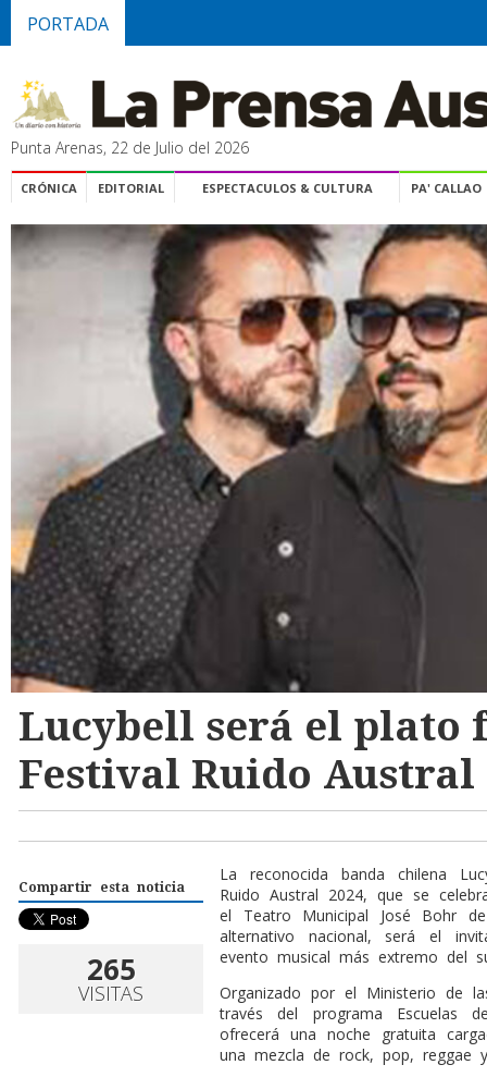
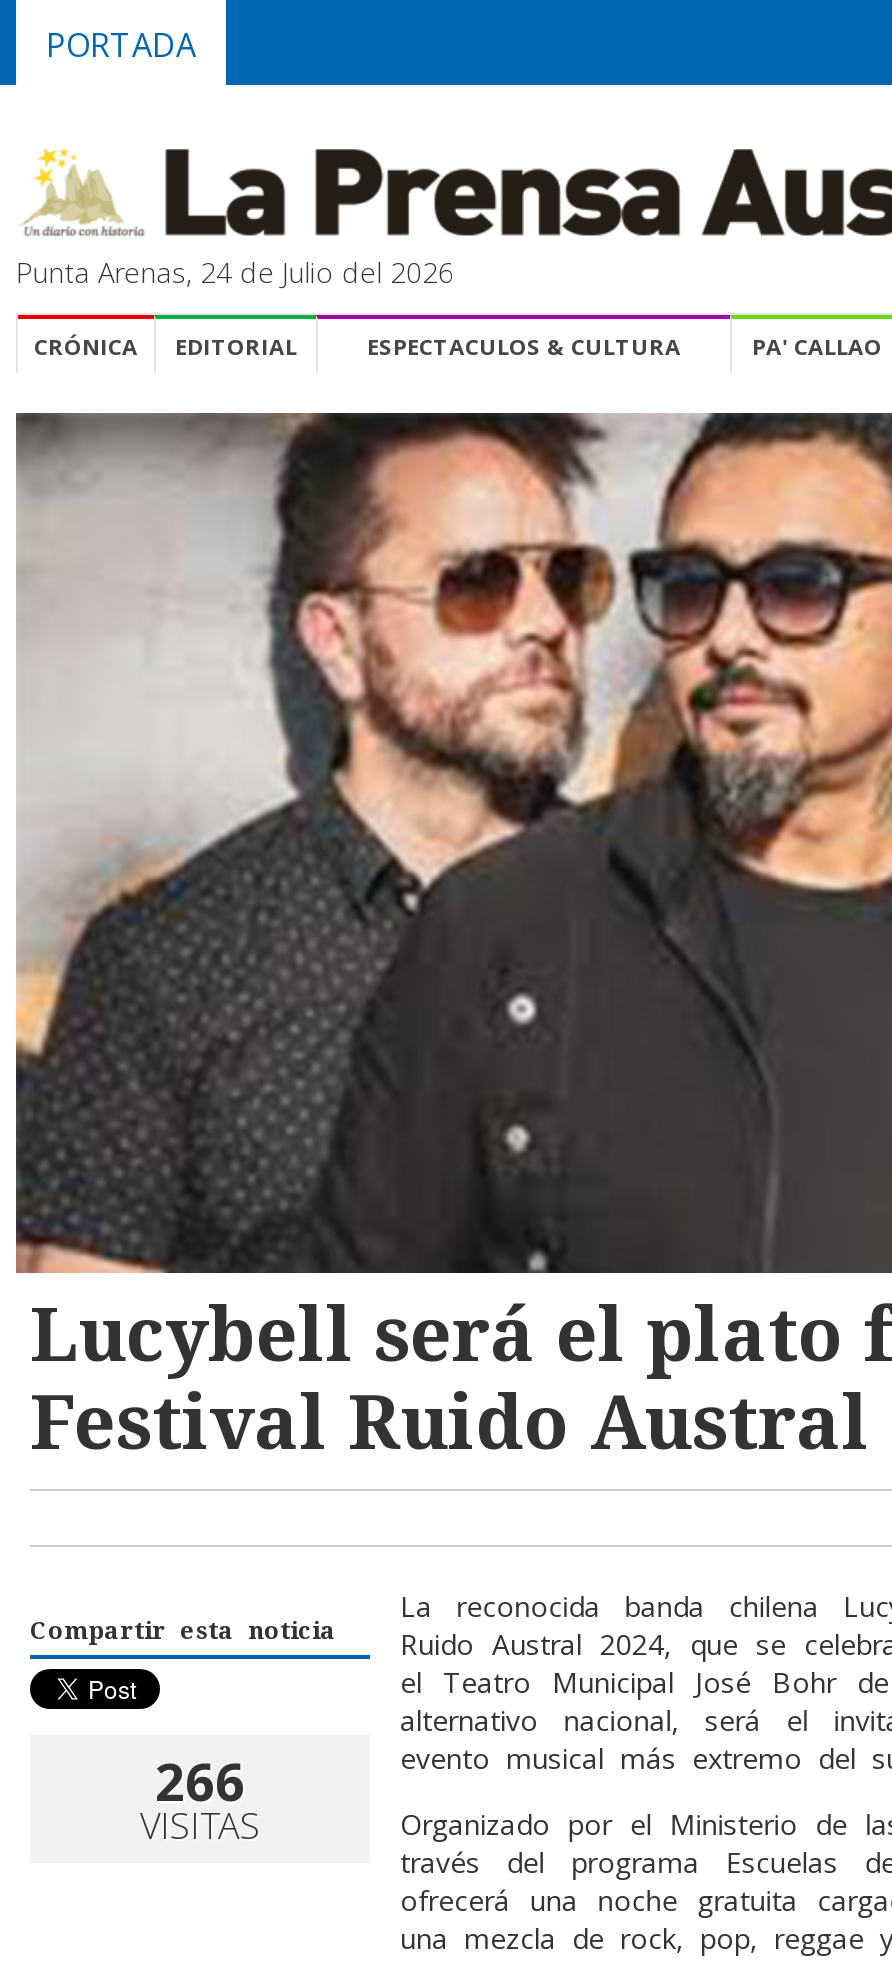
- Punta Arenas, 22 de Julio del 2026
+ Punta Arenas, 24 de Julio del 2026

- 265
+ 266
